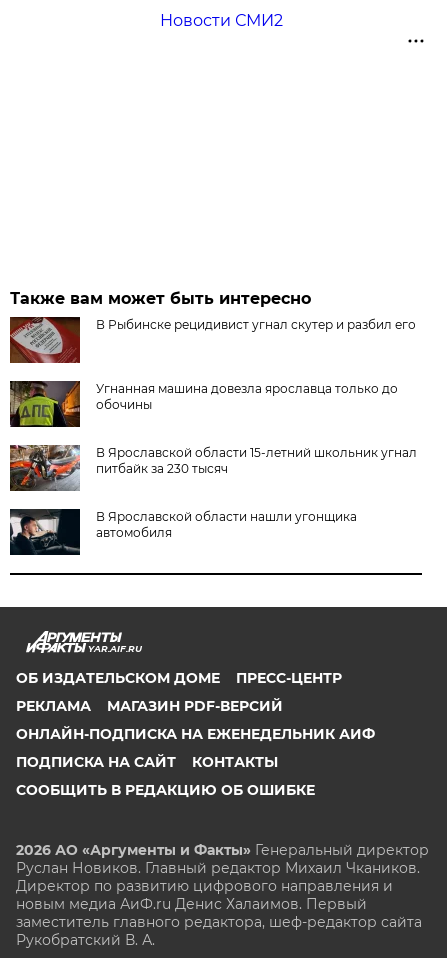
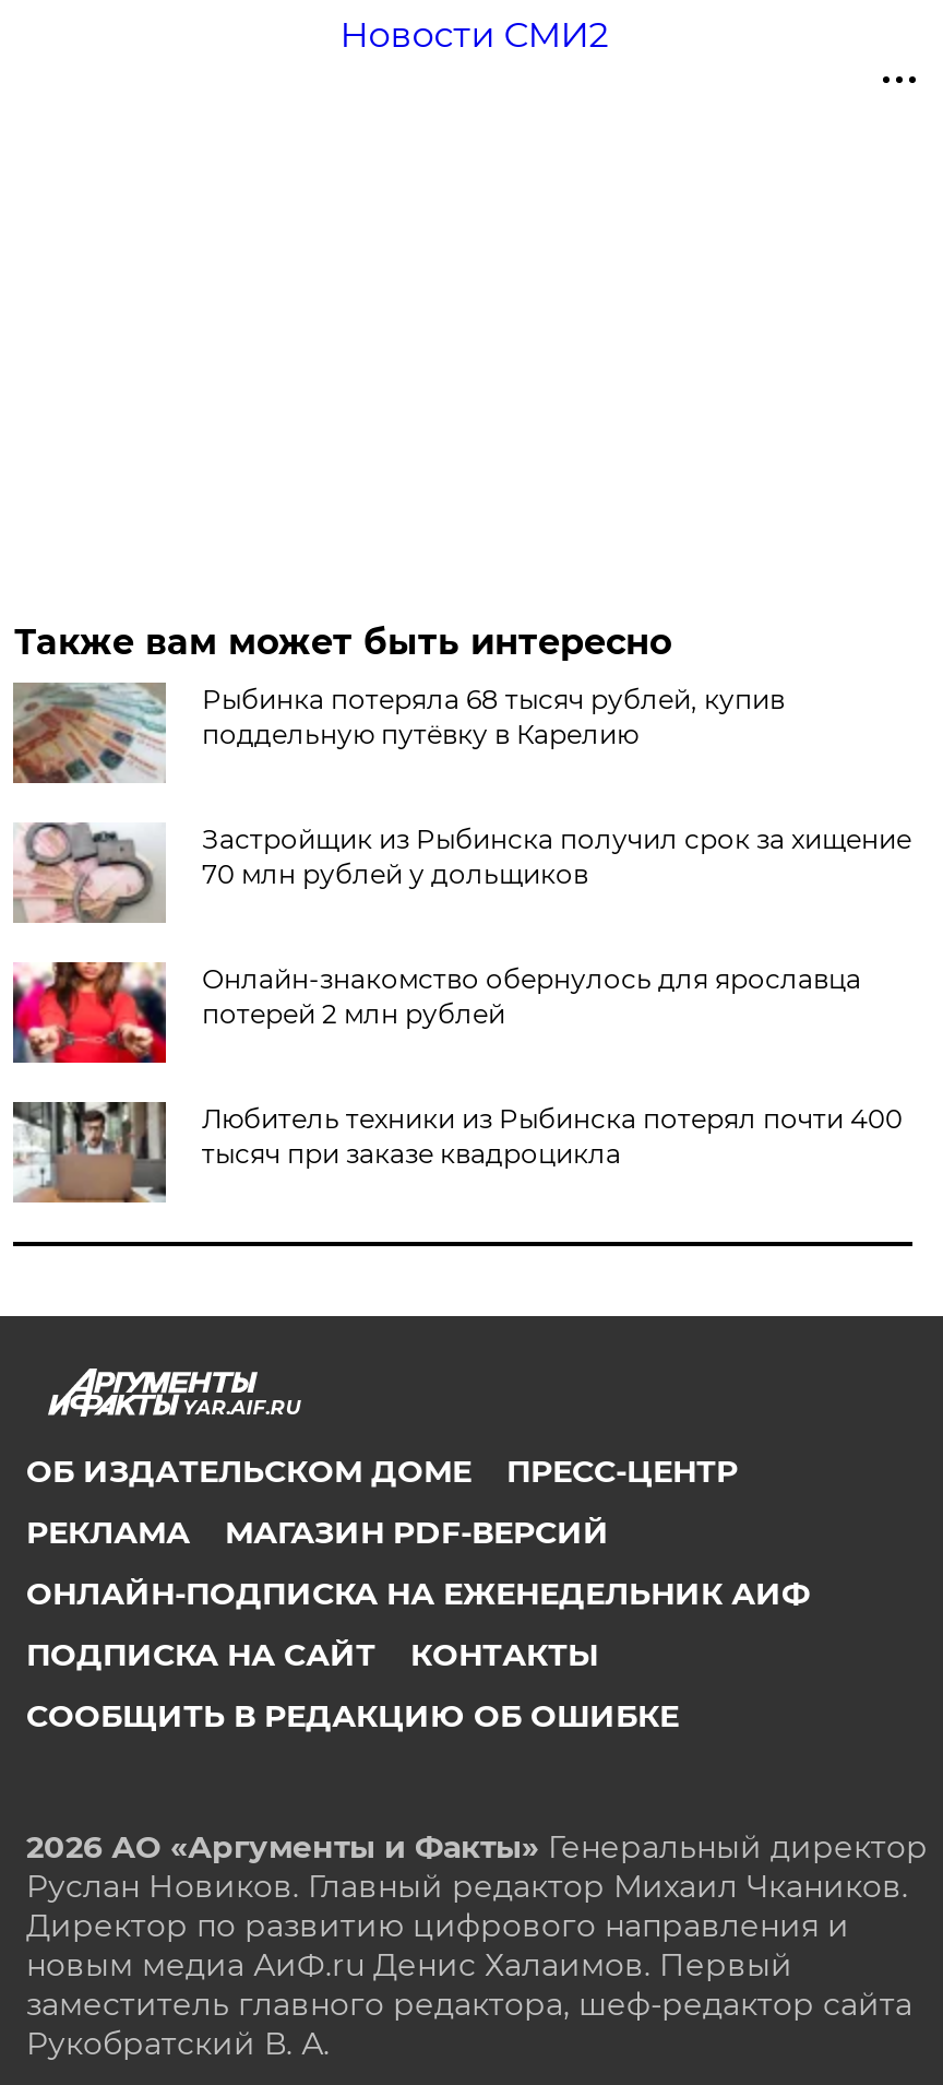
- [image]
- В Рыбинске рецидивист угнал скутер и разбил его
+ [image]
+ Рыбинка потеряла 68 тысяч рублей, купив
+ поддельную путёвку в Карелию

- [image]
- Угнанная машина довезла ярославца только до
- обочины
+ [image]
+ Застройщик из Рыбинска получил срок за хищение
+ 70 млн рублей у дольщиков

- [image]
- В Ярославской области 15‑летний школьник угнал
- питбайк за 230 тысяч
+ [image]
+ Онлайн‑знакомство обернулось для ярославца
+ потерей 2 млн рублей

- [image]
- В Ярославской области нашли угонщика
- автомобиля
+ [image]
+ Любитель техники из Рыбинска потерял почти 400
+ тысяч при заказе квадроцикла
